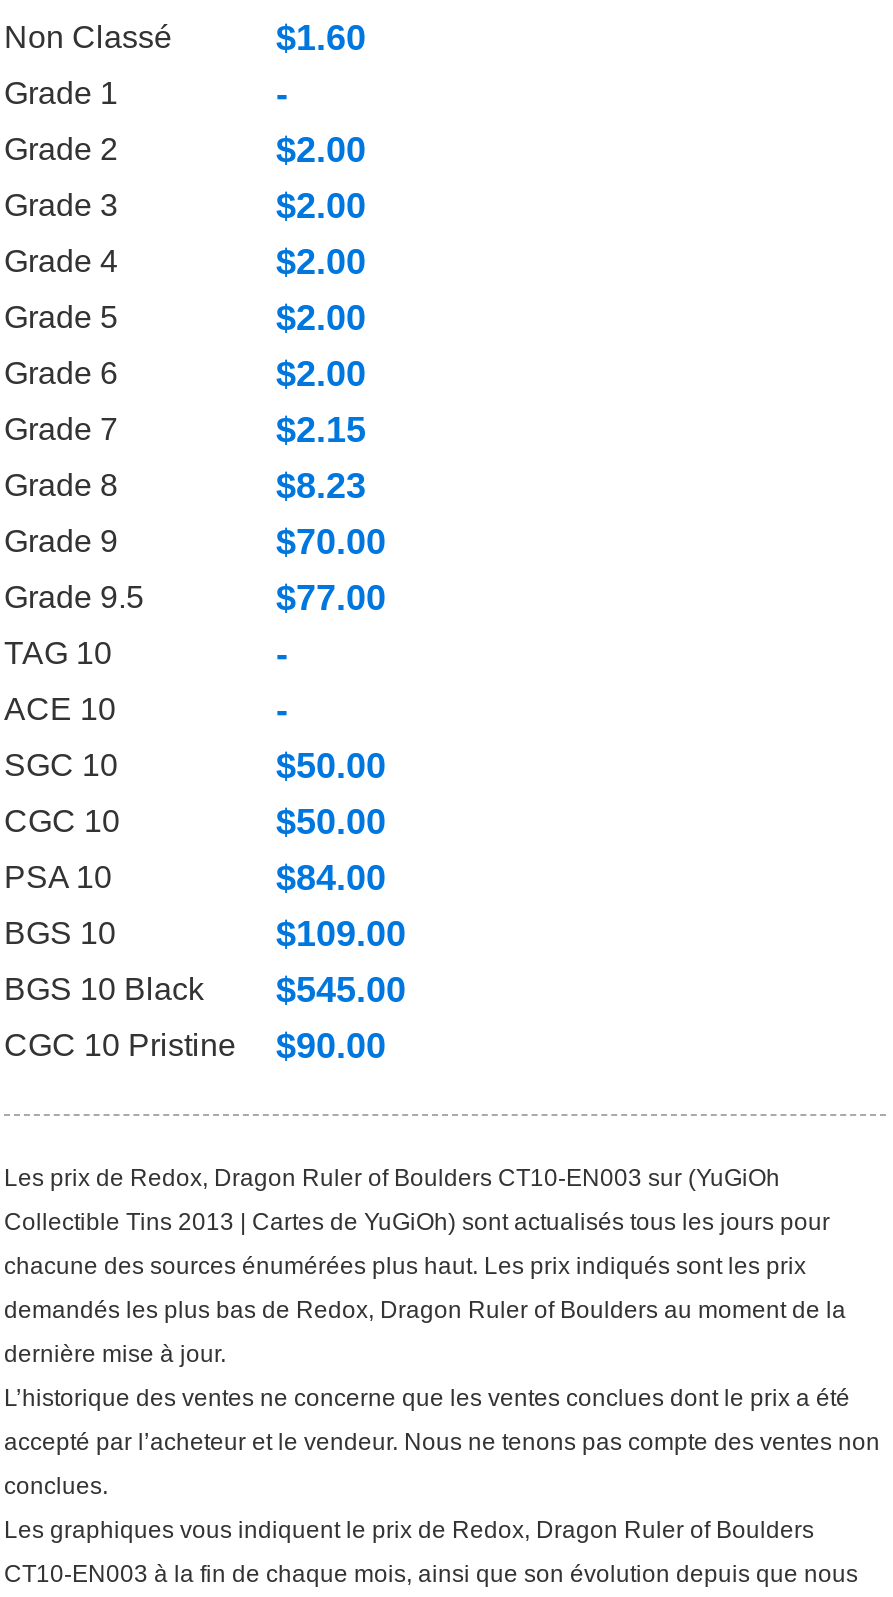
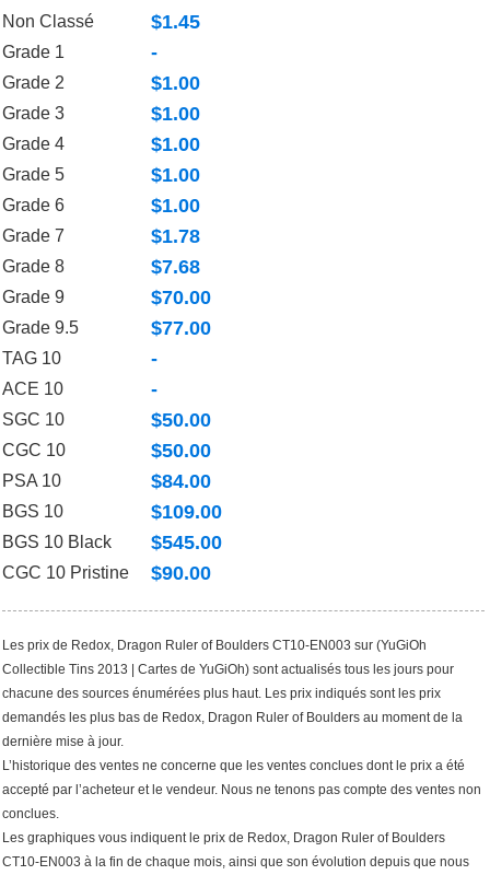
- $1.60
+ $1.45

- $2.00
+ $1.00

- $2.00
+ $1.00

- $2.00
+ $1.00

- $2.00
+ $1.00

- $2.00
+ $1.00

- $2.15
+ $1.78

- $8.23
+ $7.68
